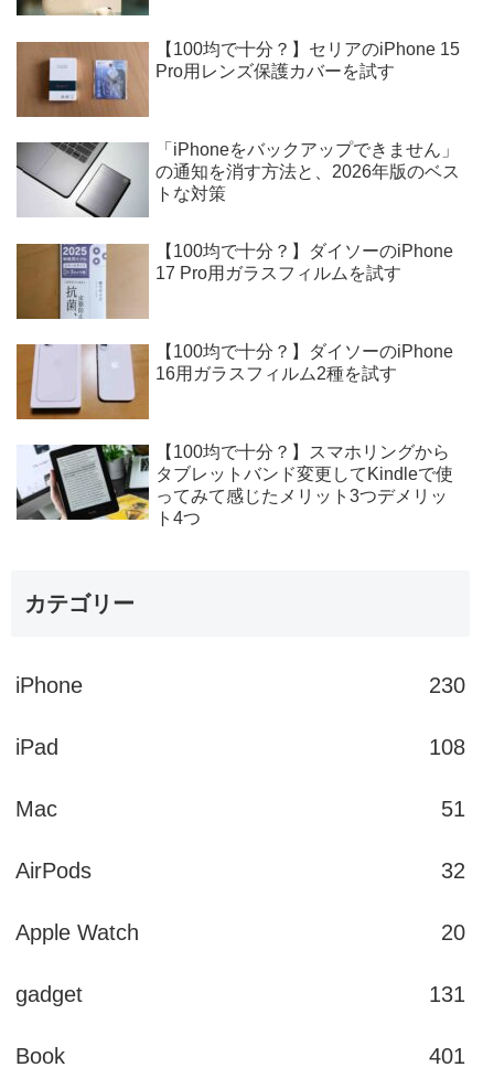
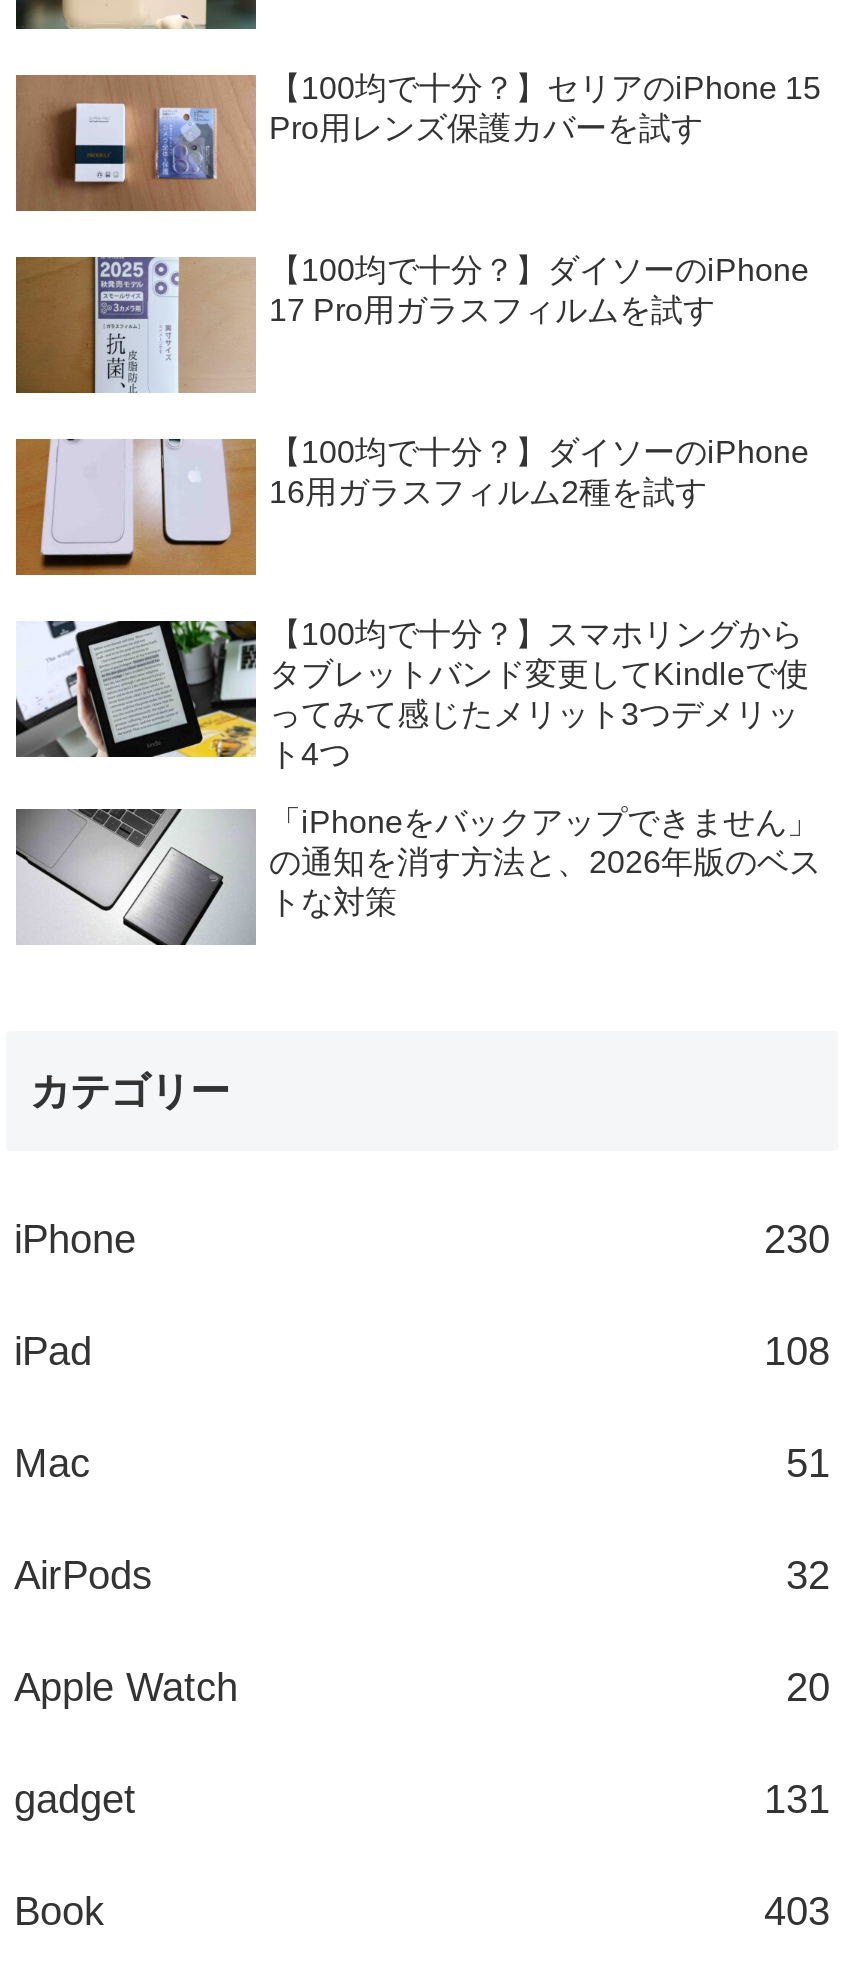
moved down: [image] | 「iPhoneをバックアップできません」 | の通知を消す方法と、2026年版のベス | トな対策

moved up: [image] | 【100均で十分？】ダイソーのiPhone | 17 Pro用ガラスフィルムを試す | ... | ってみて感じたメリット3つデメリッ | ト4つ

- 401
+ 403
